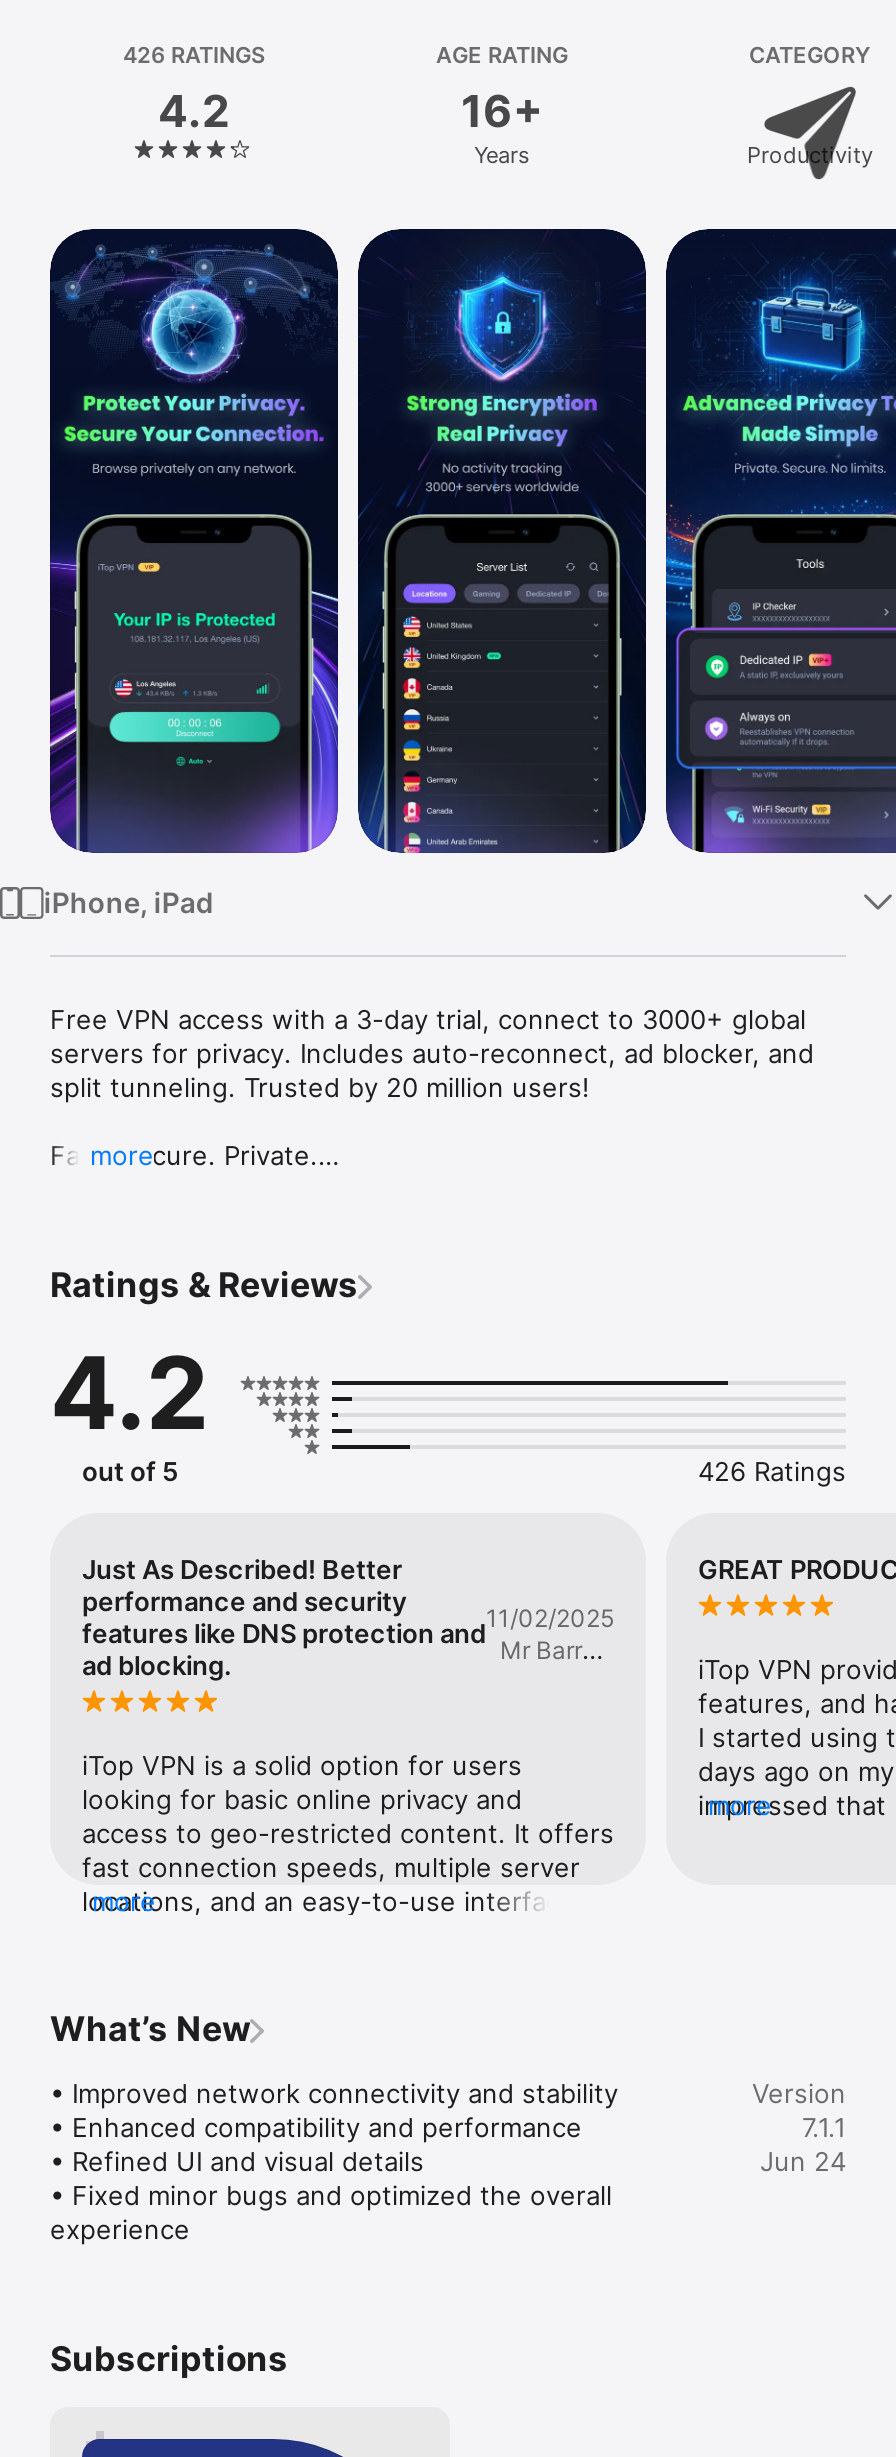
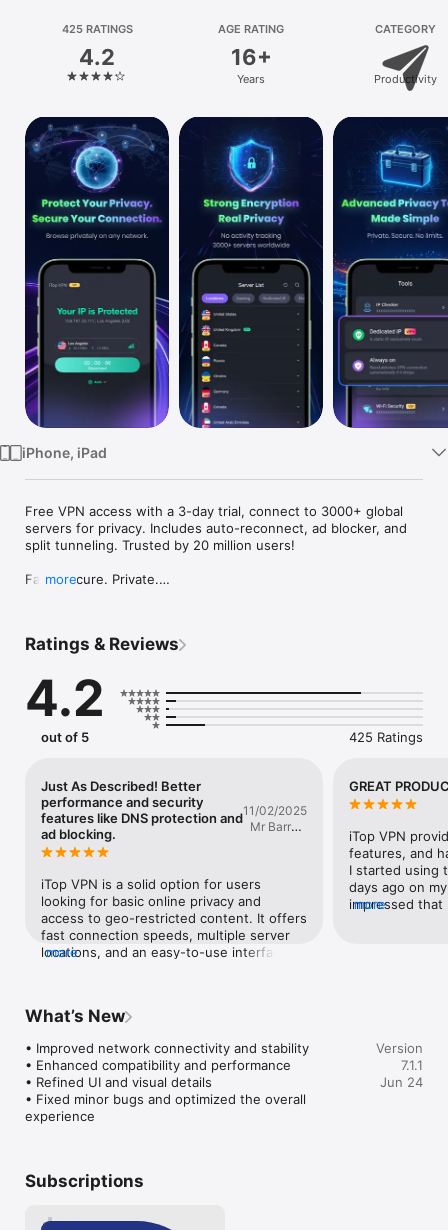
- 426 RATINGS
+ 425 RATINGS

- 426 Ratings
+ 425 Ratings
